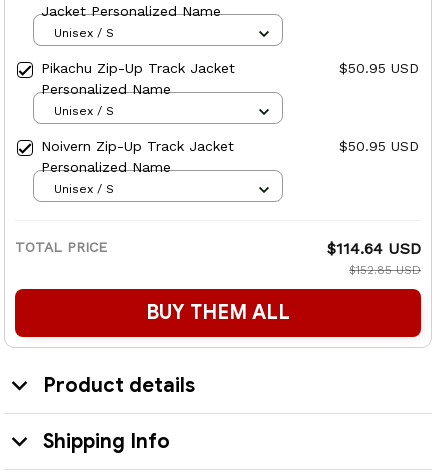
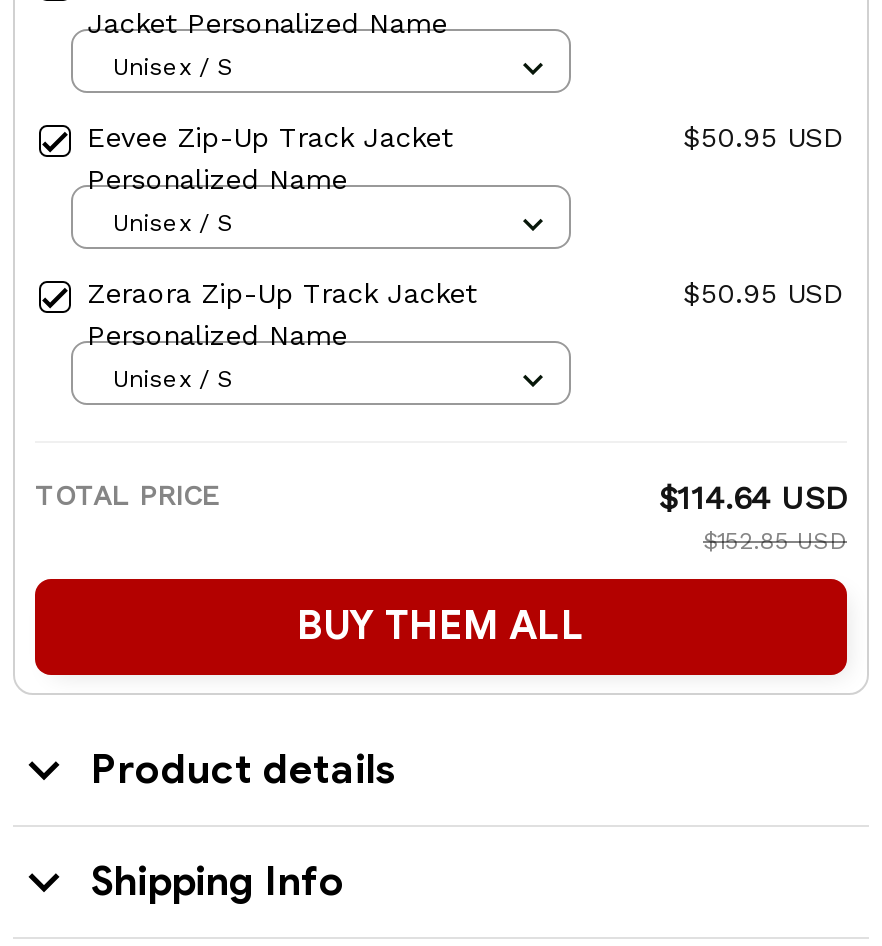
- Pikachu Zip-Up Track Jacket
+ Eevee Zip-Up Track Jacket

- Noivern Zip-Up Track Jacket
+ Zeraora Zip-Up Track Jacket
